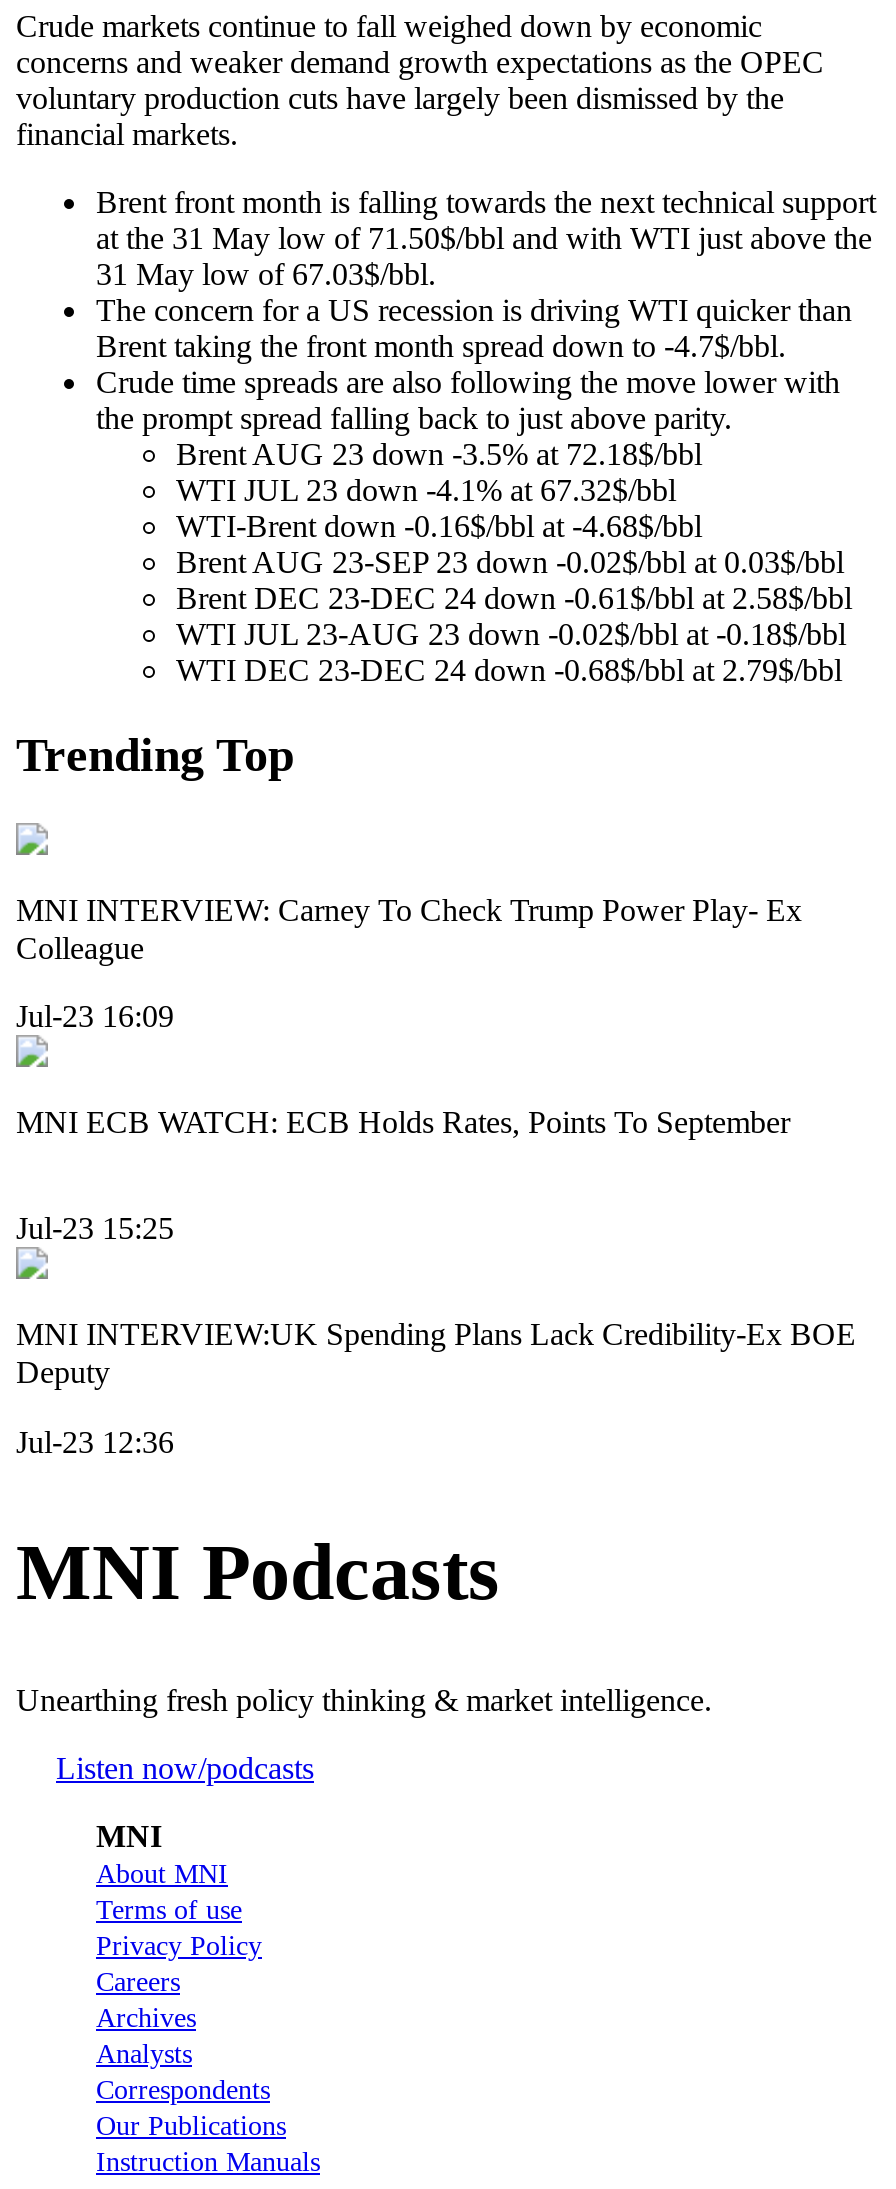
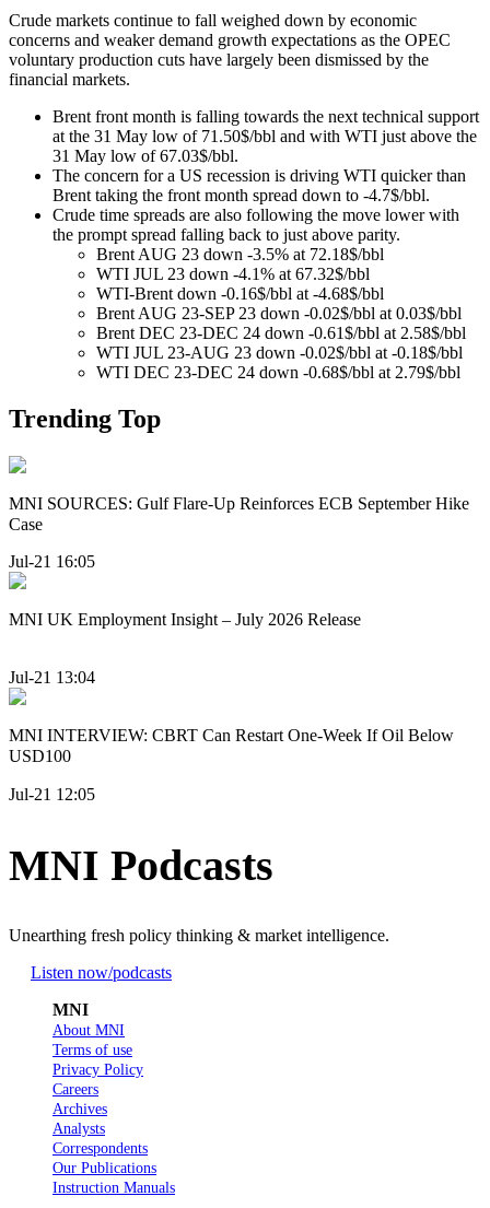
- MNI INTERVIEW: Carney To Check Trump Power Play- Ex
- Colleague
+ MNI SOURCES: Gulf Flare-Up Reinforces ECB September Hike
+ Case

- Jul-23 16:09
+ Jul-21 16:05

- MNI ECB WATCH: ECB Holds Rates, Points To September
+ MNI UK Employment Insight – July 2026 Release

- Jul-23 15:25
+ Jul-21 13:04

- MNI INTERVIEW:UK Spending Plans Lack Credibility-Ex BOE
- Deputy
+ MNI INTERVIEW: CBRT Can Restart One-Week If Oil Below
+ USD100

- Jul-23 12:36
+ Jul-21 12:05
